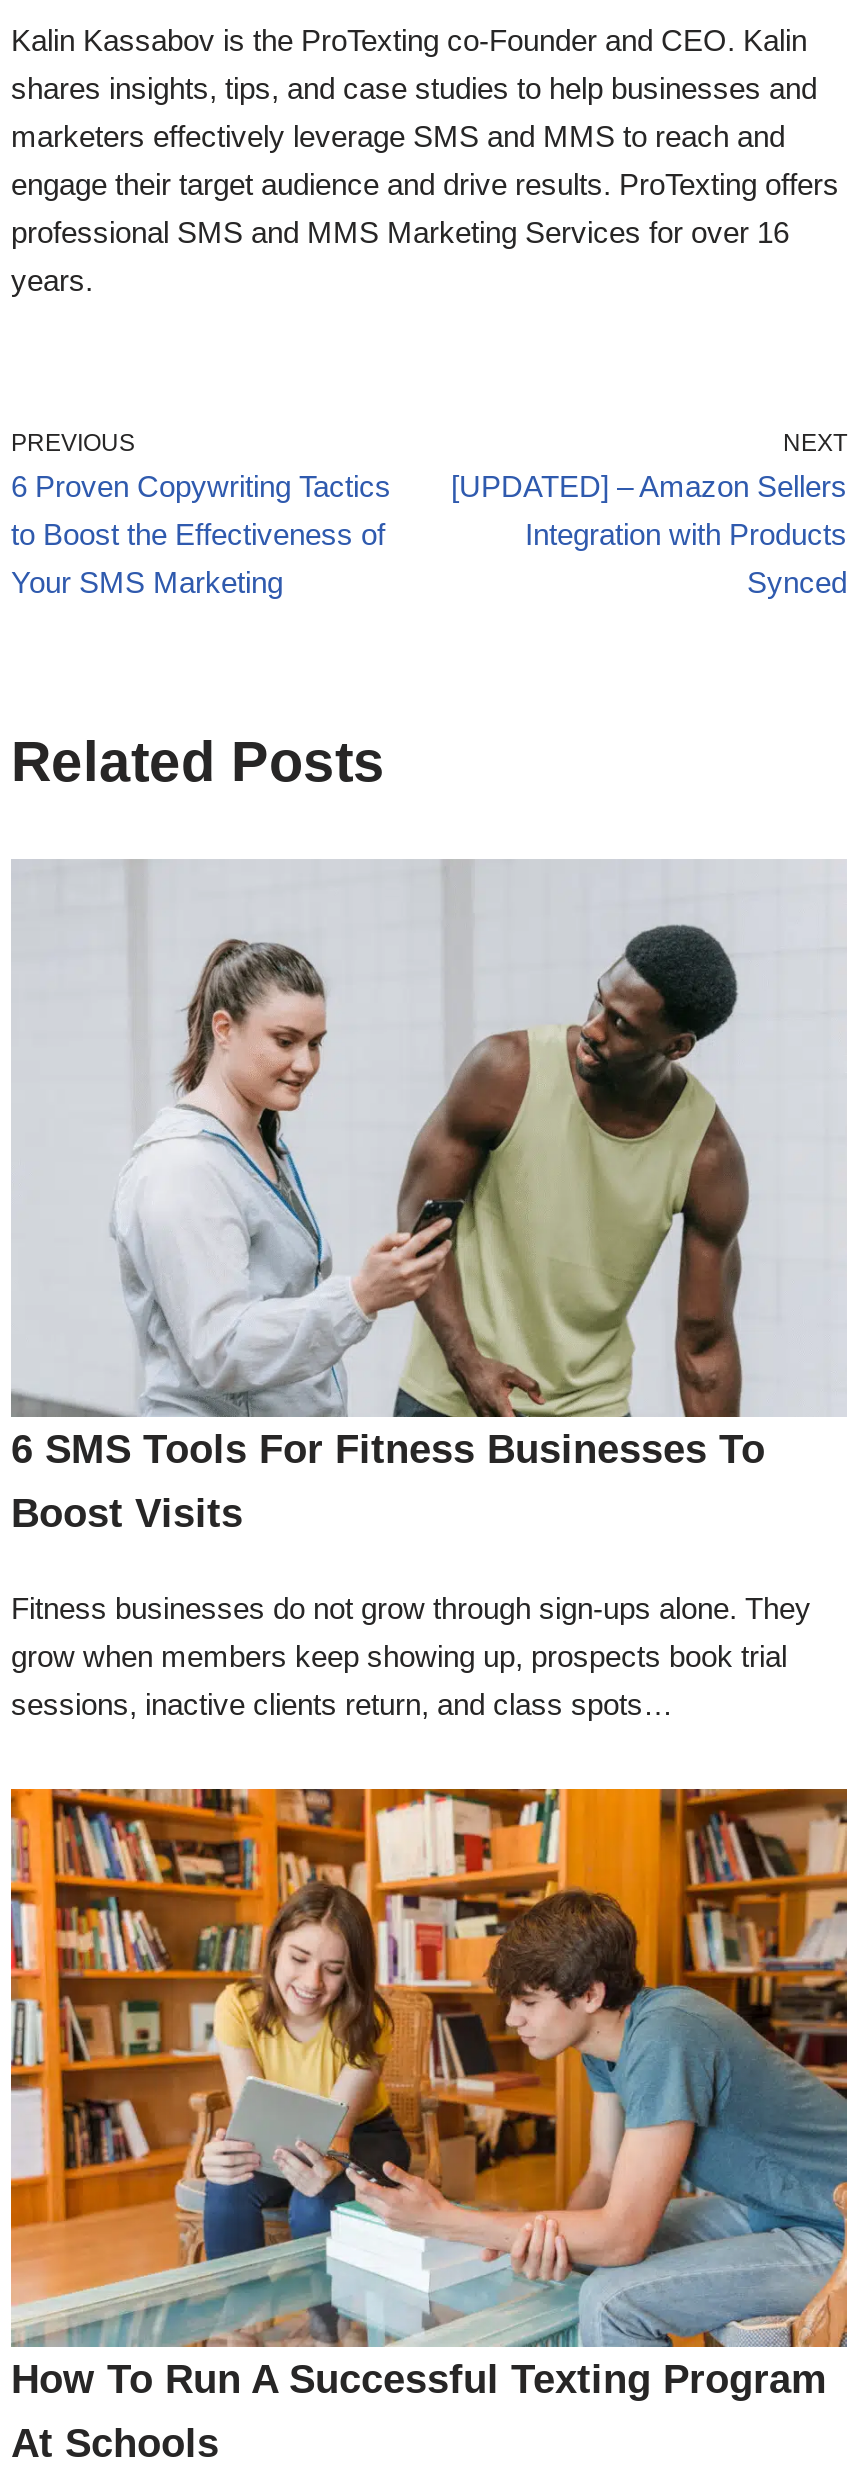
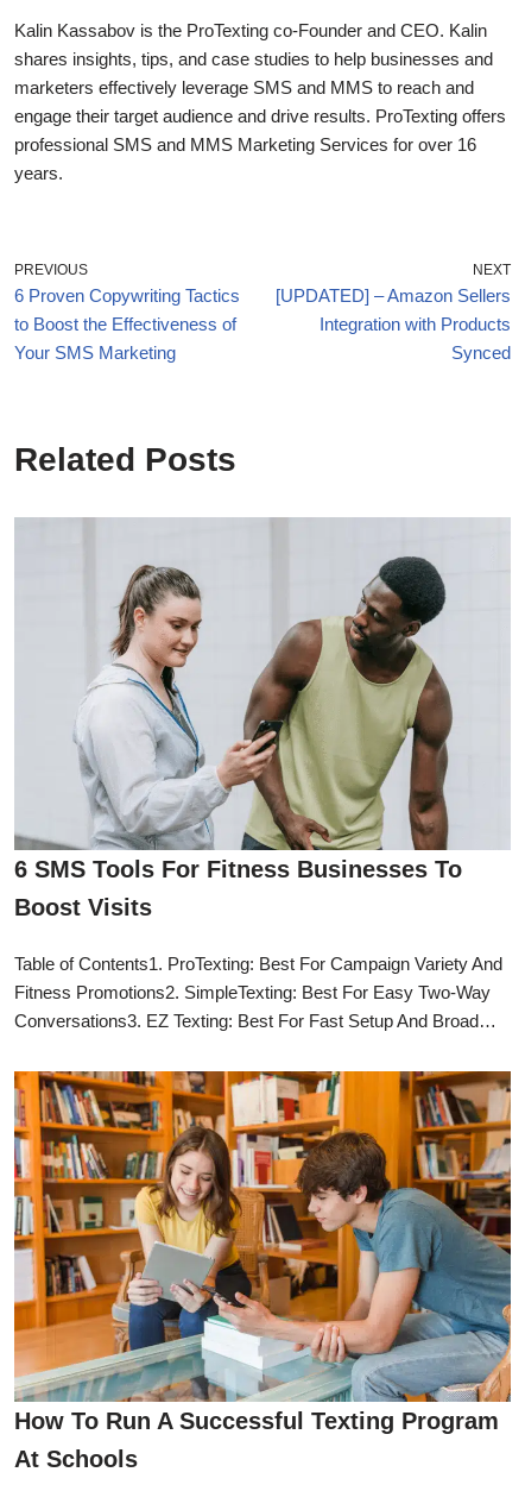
- Fitness businesses do not grow through sign-ups alone. They
- grow when members keep showing up, prospects book trial
- sessions, inactive clients return, and class spots…
+ Table of Contents1. ProTexting: Best For Campaign Variety And
+ Fitness Promotions2. SimpleTexting: Best For Easy Two-Way
+ Conversations3. EZ Texting: Best For Fast Setup And Broad…
